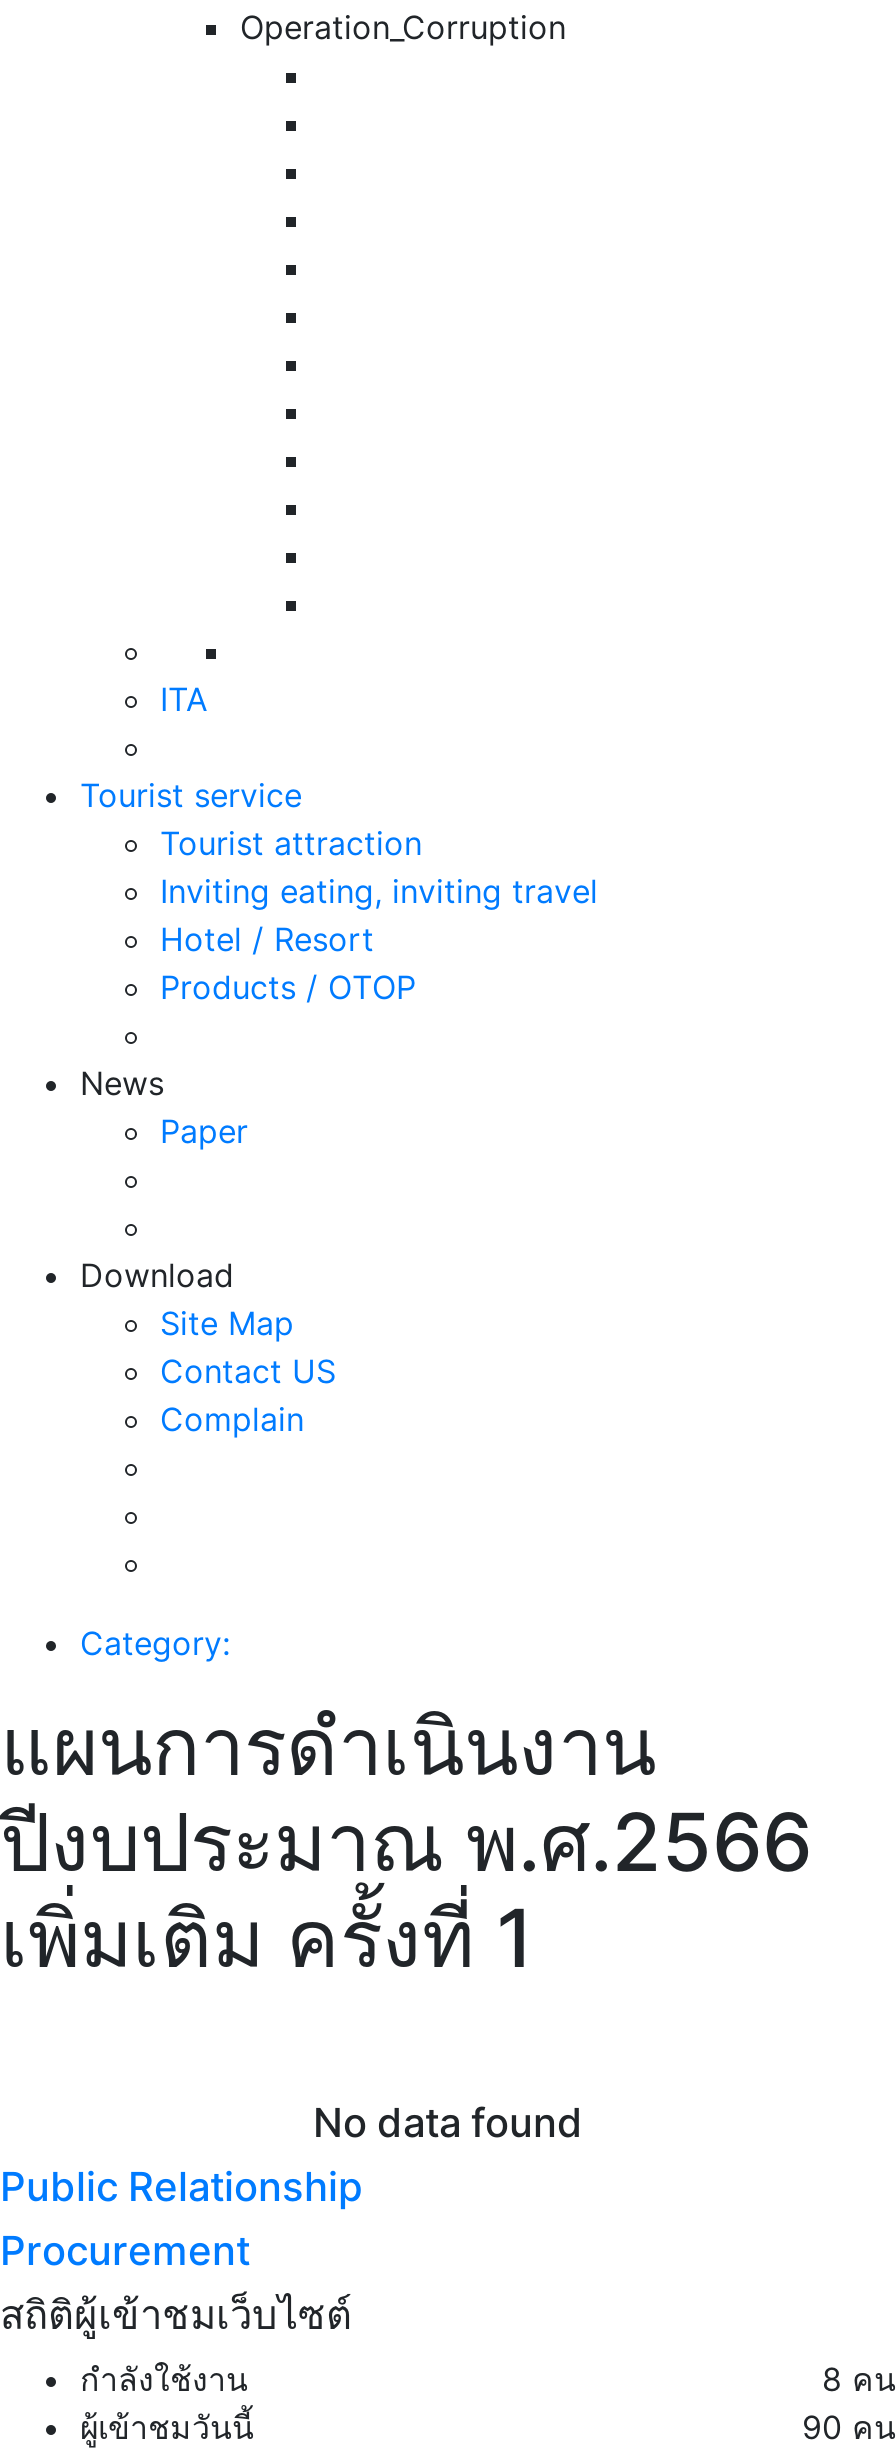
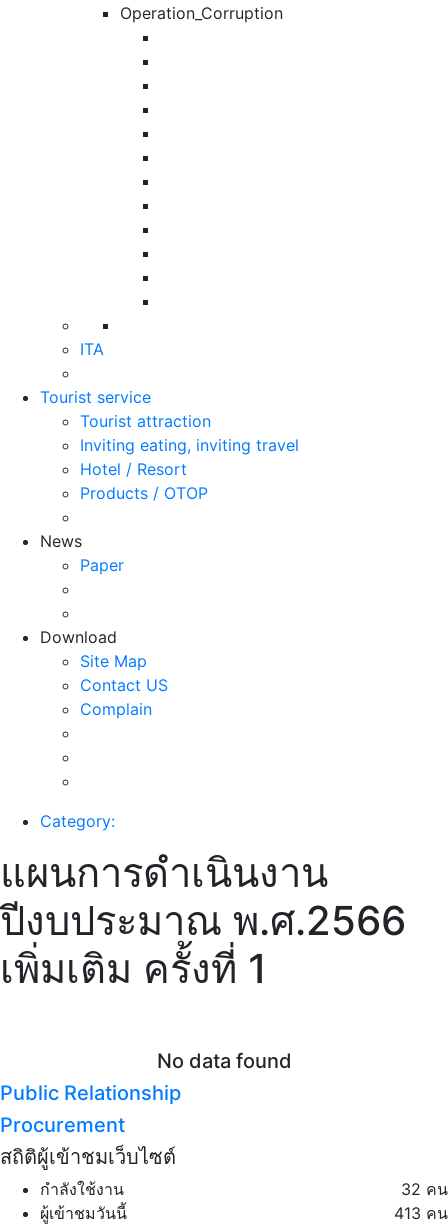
- 8 คน
+ 32 คน

- 90 คน
+ 413 คน
